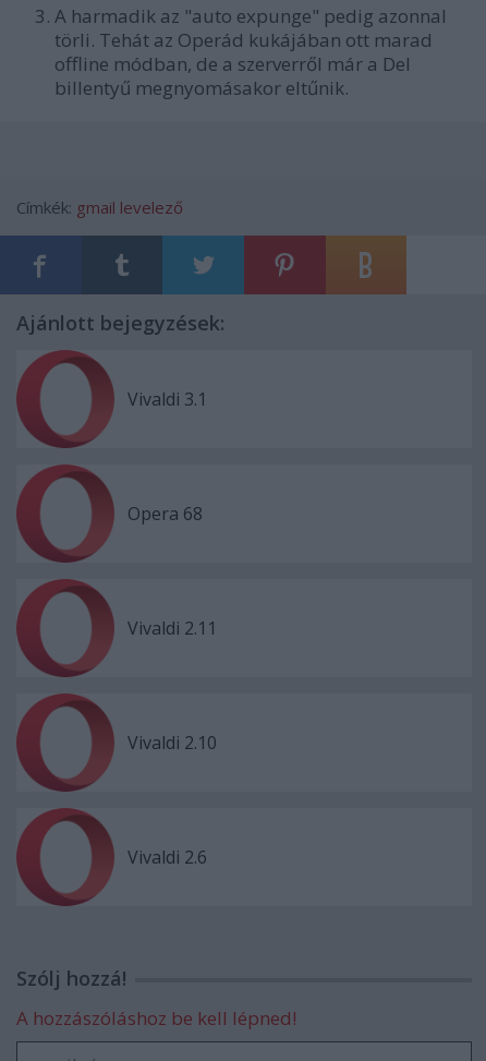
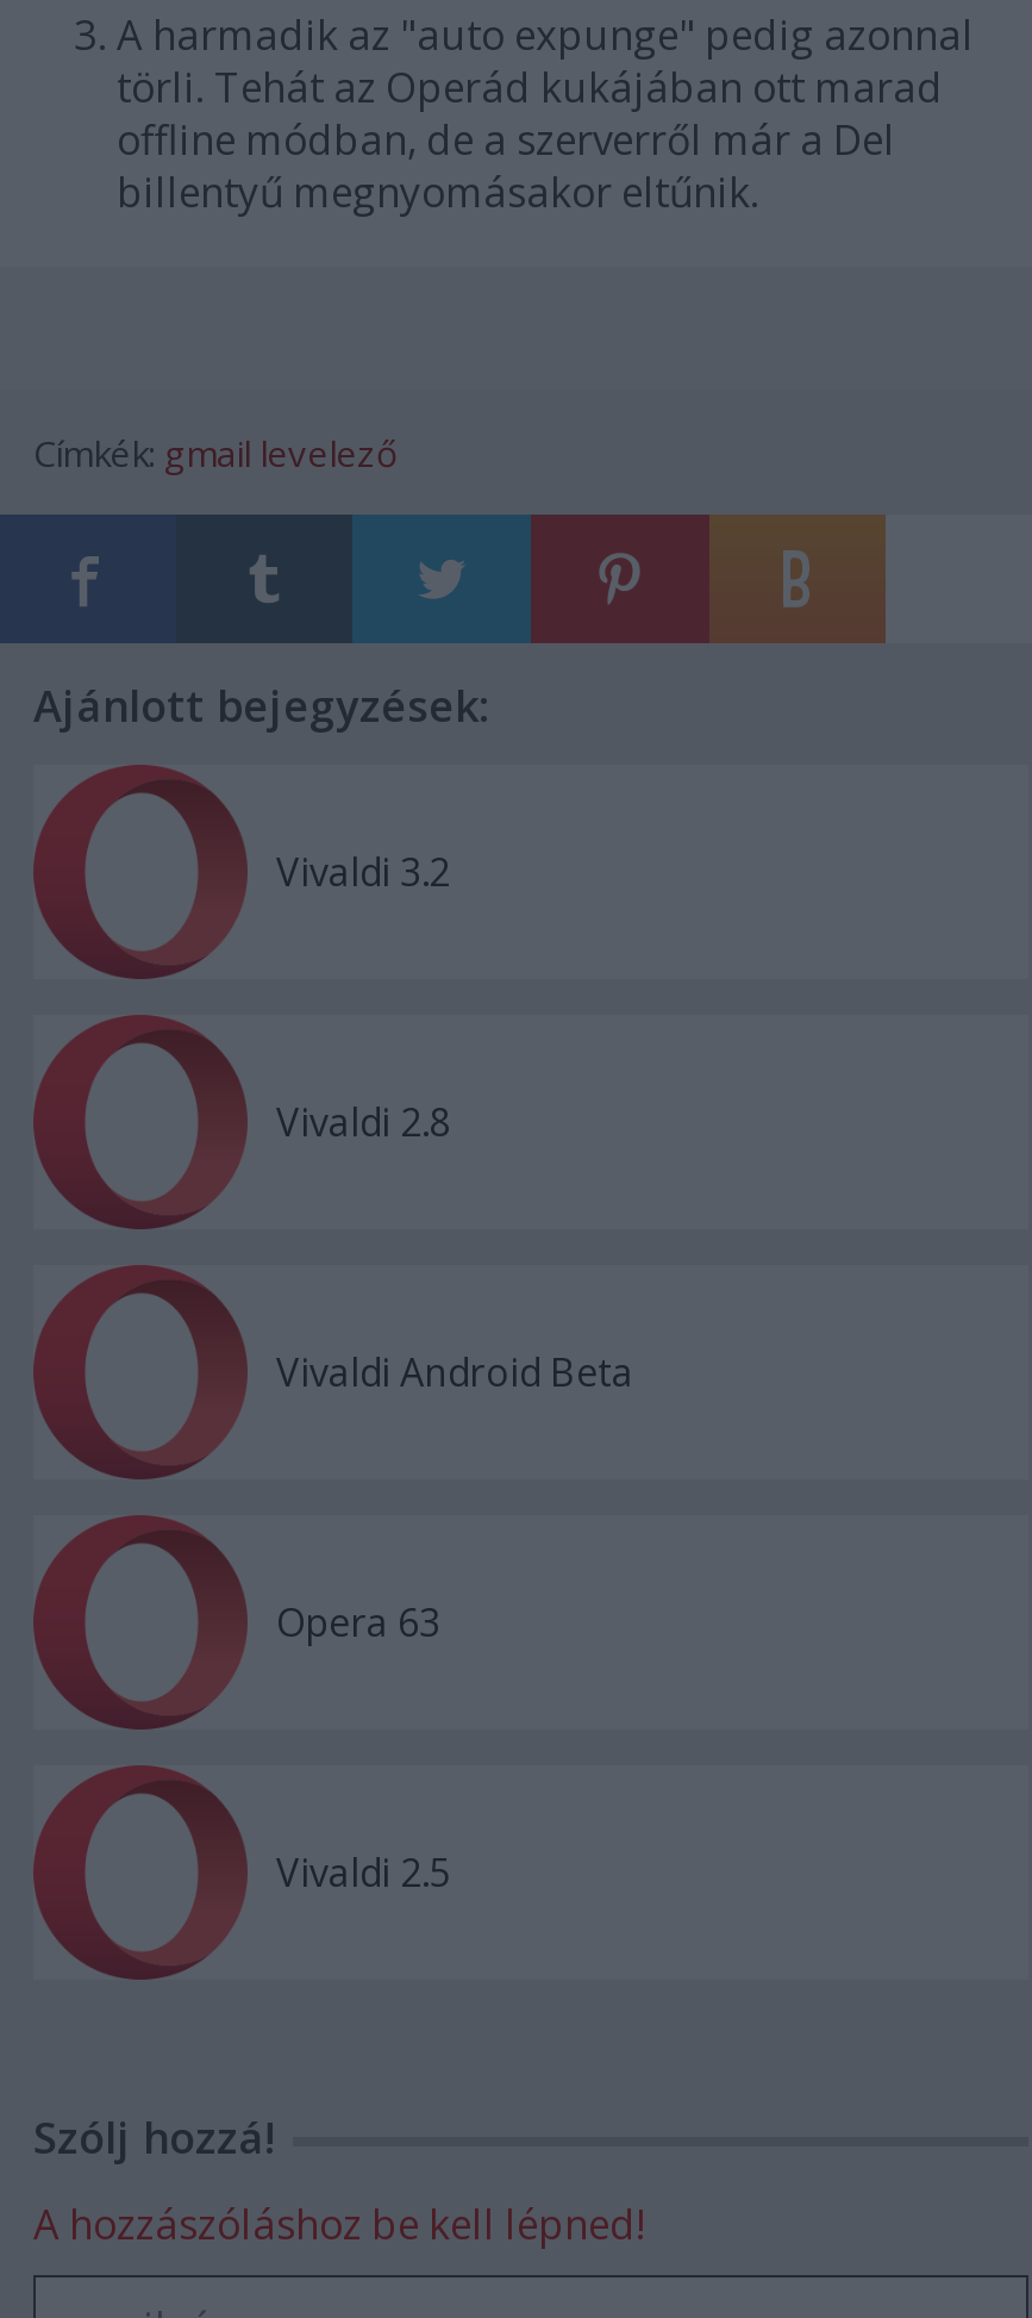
- Vivaldi 3.1
+ Vivaldi 3.2

- Opera 68
+ Vivaldi 2.8

- Vivaldi 2.11
+ Vivaldi Android Beta

- Vivaldi 2.10
+ Opera 63

- Vivaldi 2.6
+ Vivaldi 2.5
